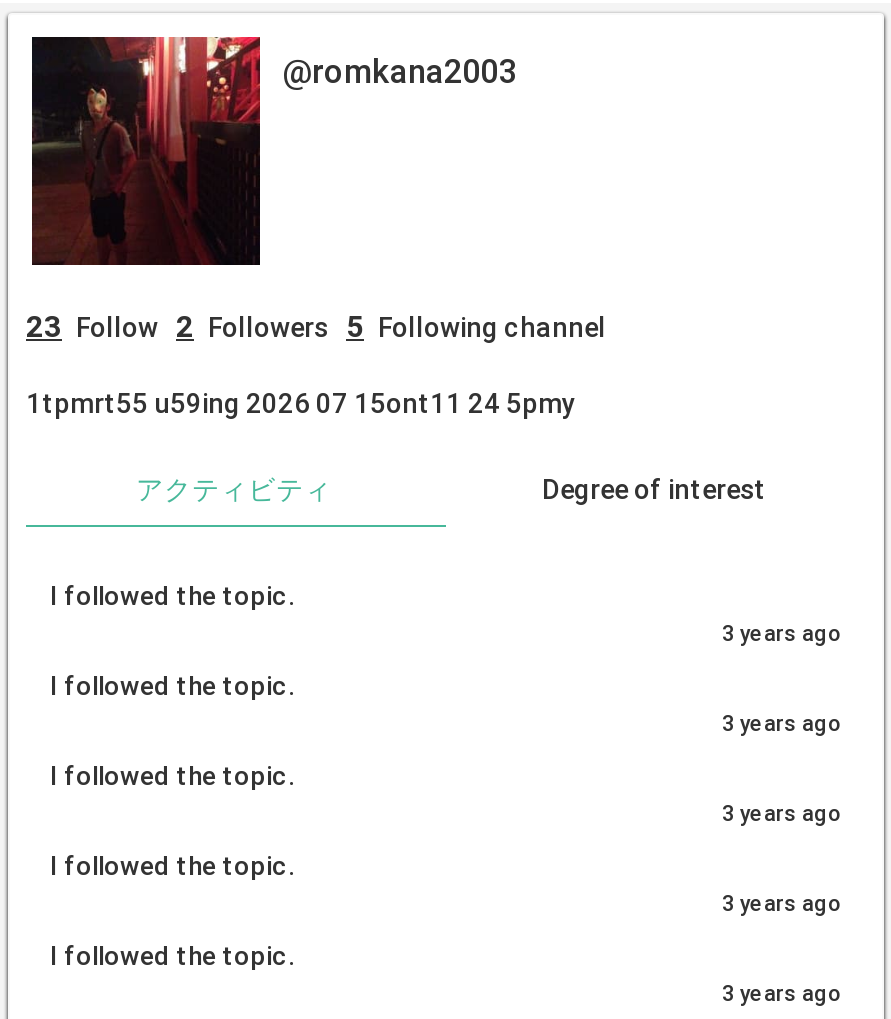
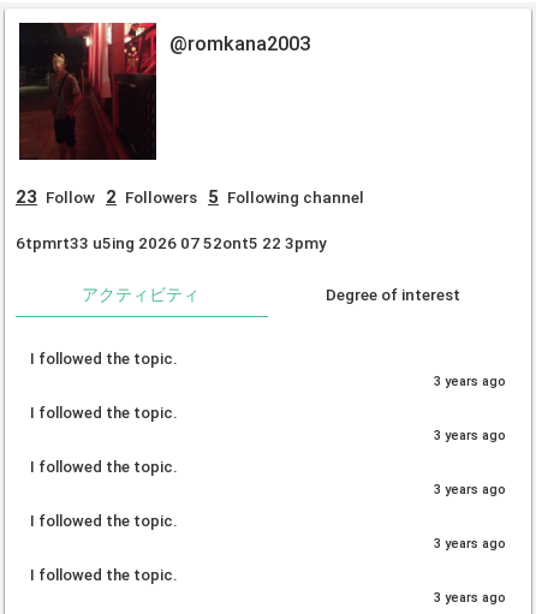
- 1tpmrt55 u59ing 2026 07 15ont11 24 5pmy
+ 6tpmrt33 u5ing 2026 07 52ont5 22 3pmy
